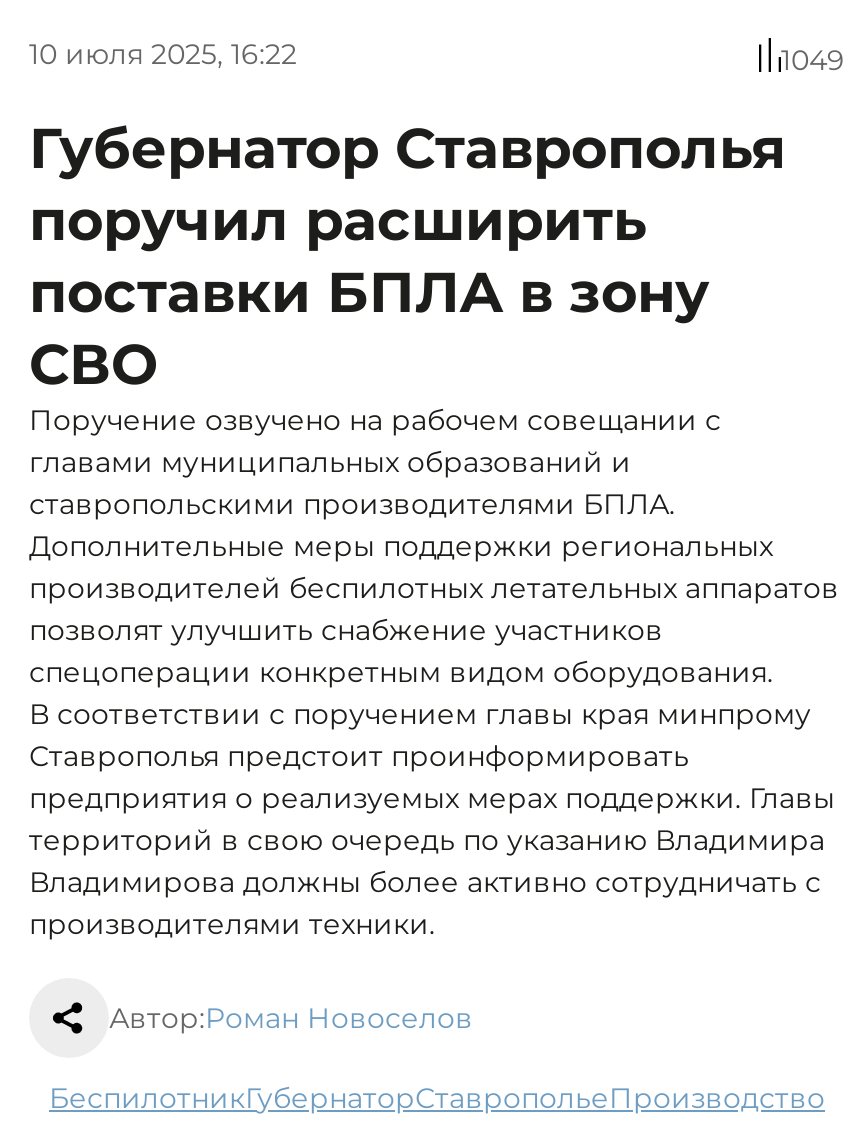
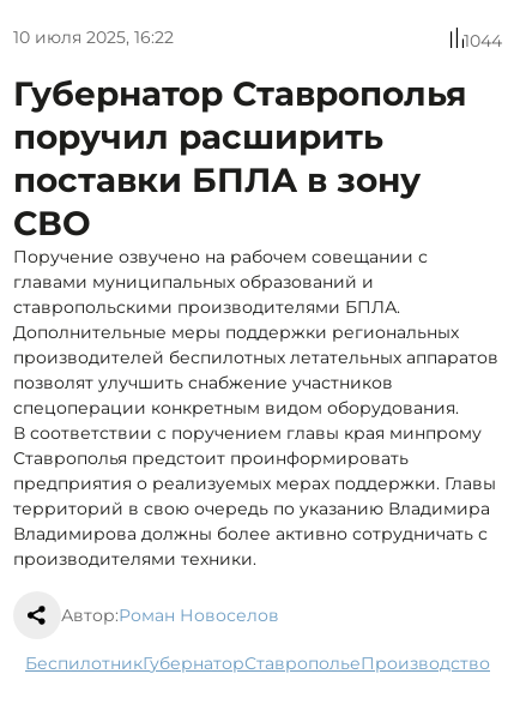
- 1049
+ 1044
